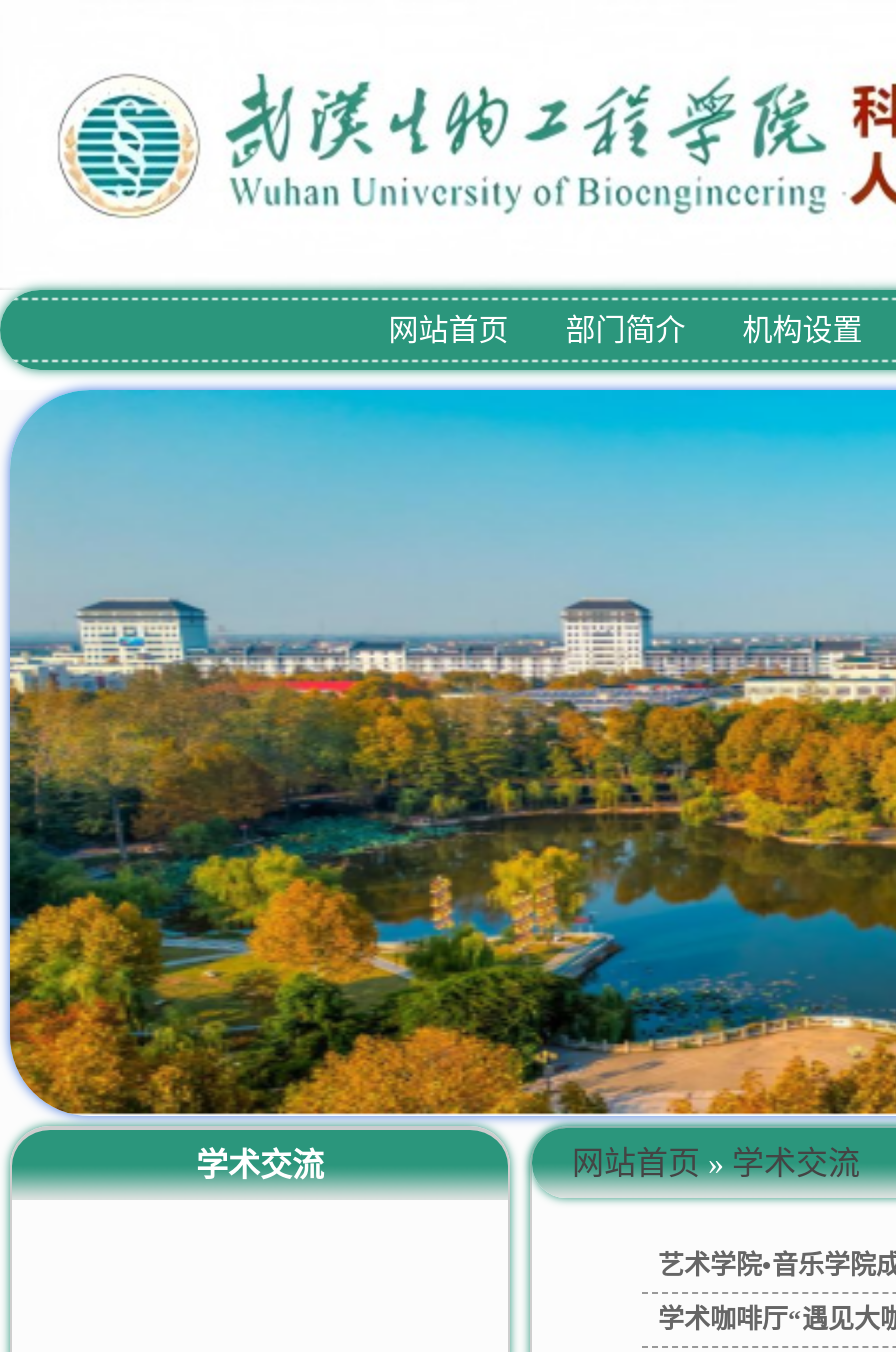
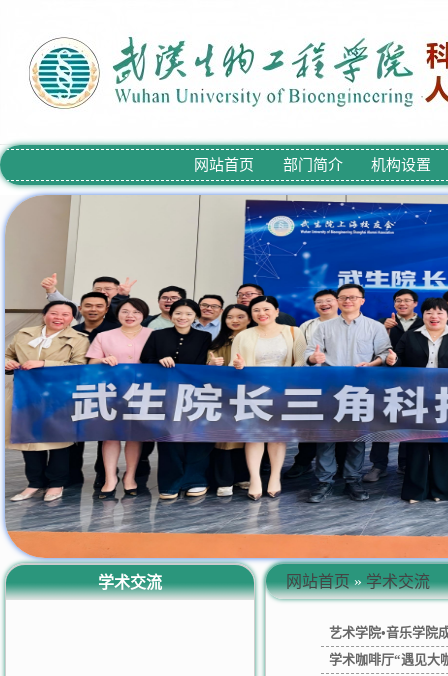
- [image]
+ [image]
